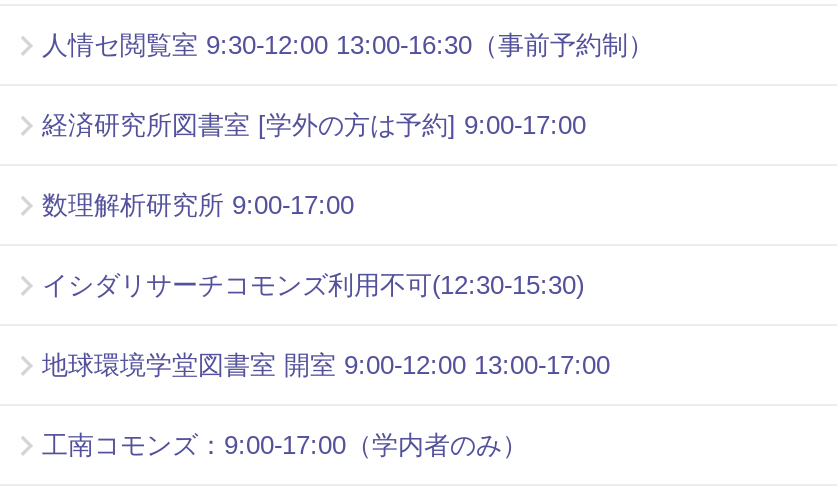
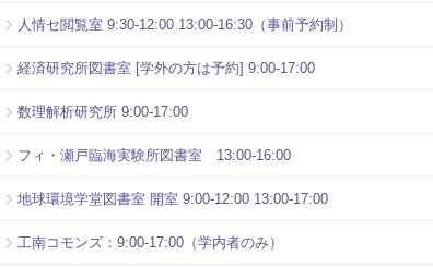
- イシダリサーチコモンズ利用不可(12:30-15:30)
+ フィ・瀬戸臨海実験所図書室 13:00-16:00
